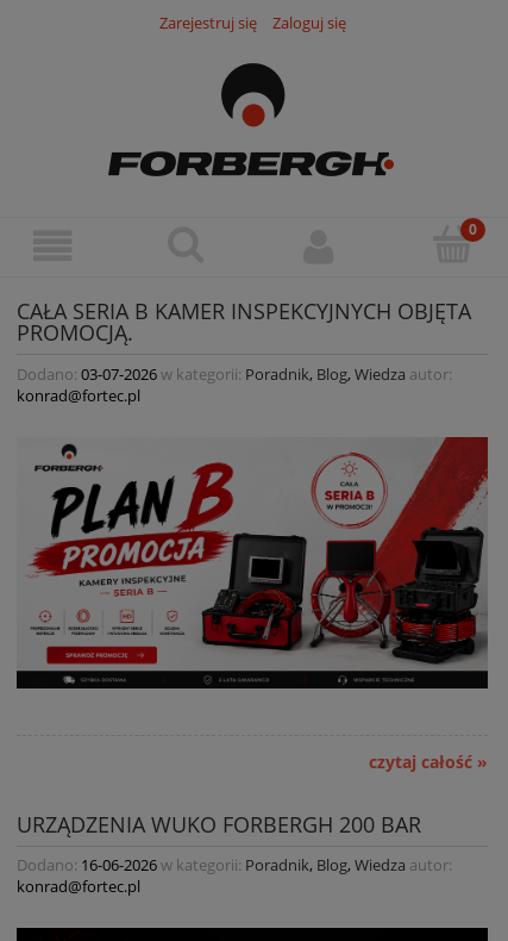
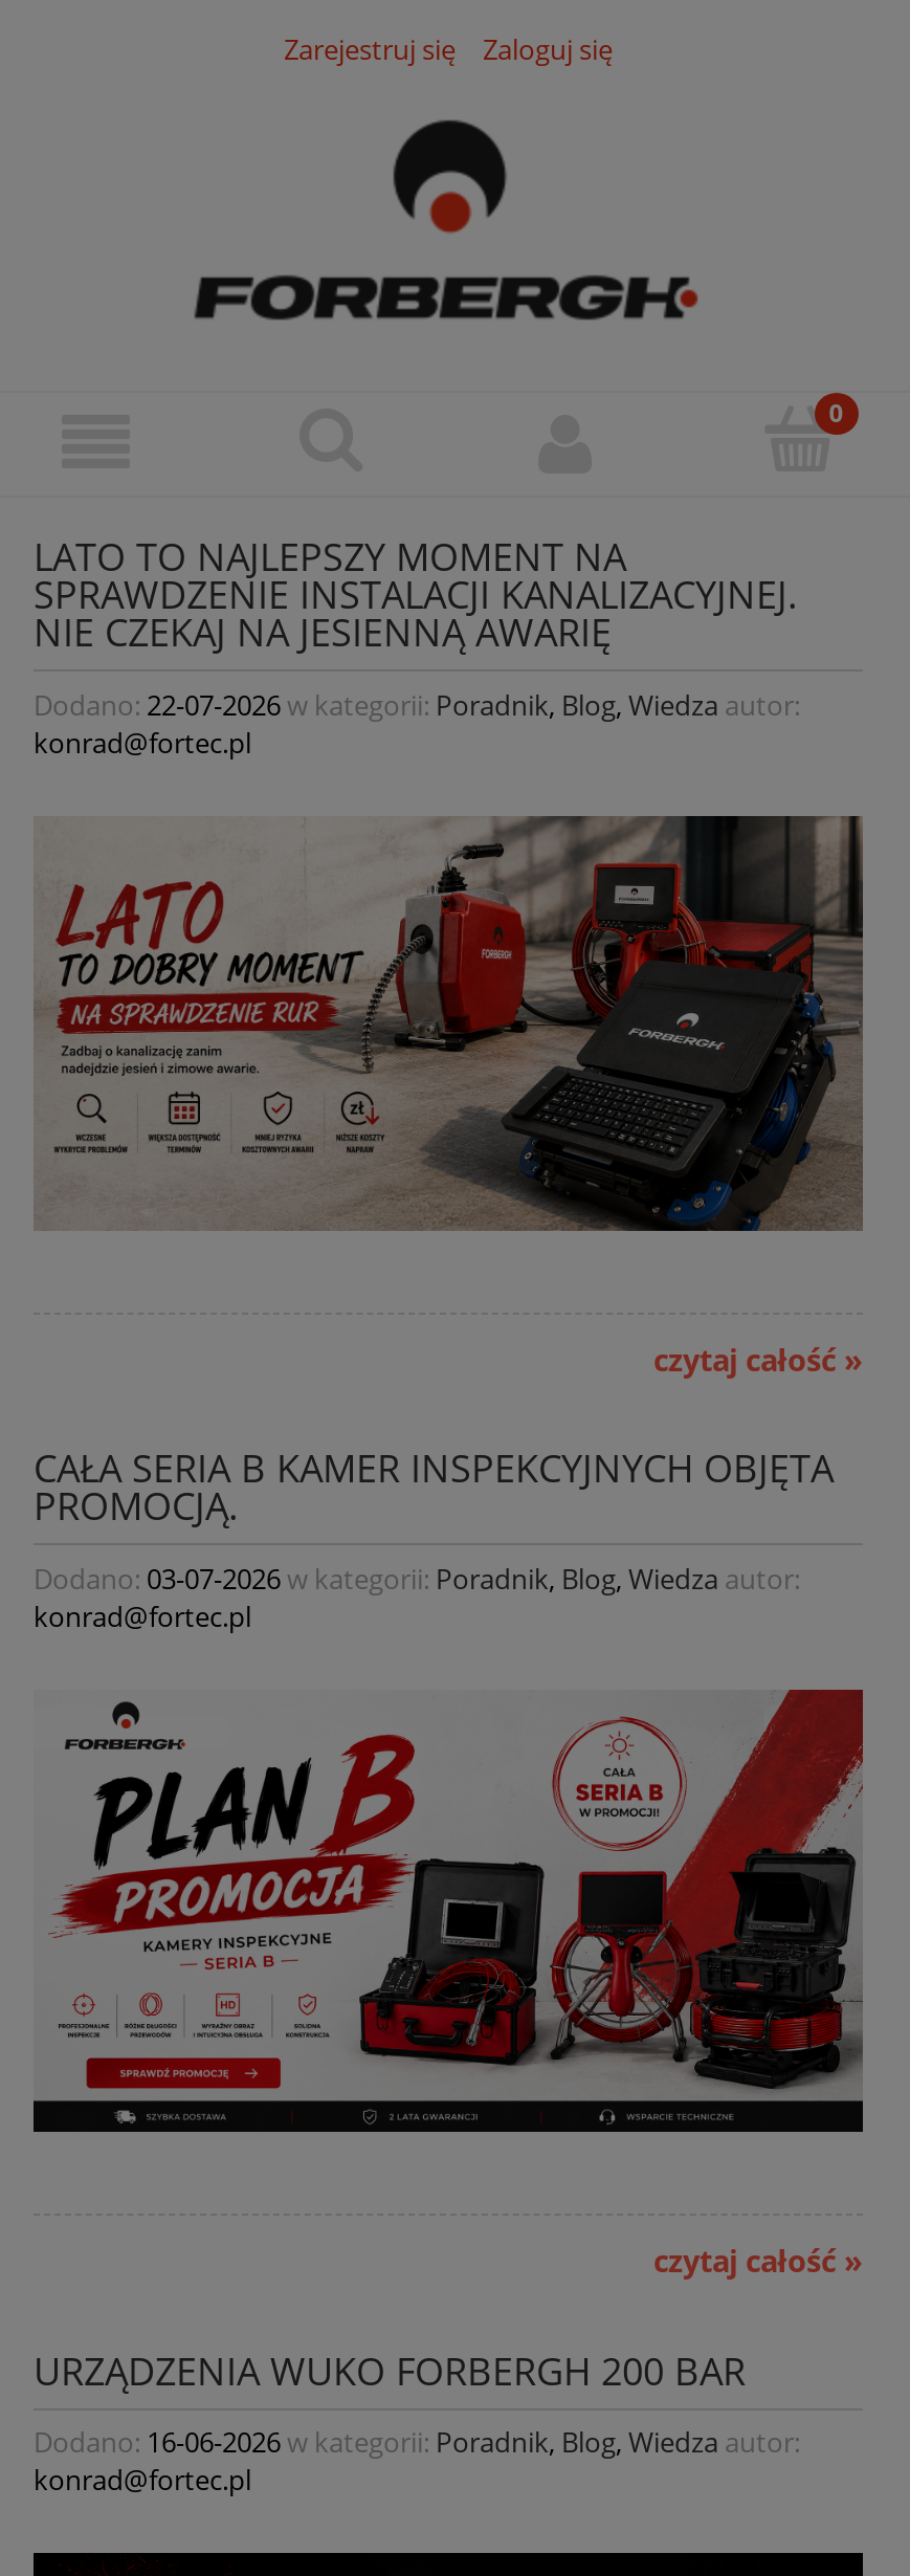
+ LATO TO NAJLEPSZY MOMENT NA
+ SPRAWDZENIE INSTALACJI KANALIZACYJNEJ.
+ NIE CZEKAJ NA JESIENNĄ AWARIĘ
+ Dodano: 22-07-2026 w kategorii: Poradnik, Blog, Wiedza autor:
+ konrad@fortec.pl

+ [image]

+ czytaj całość »
